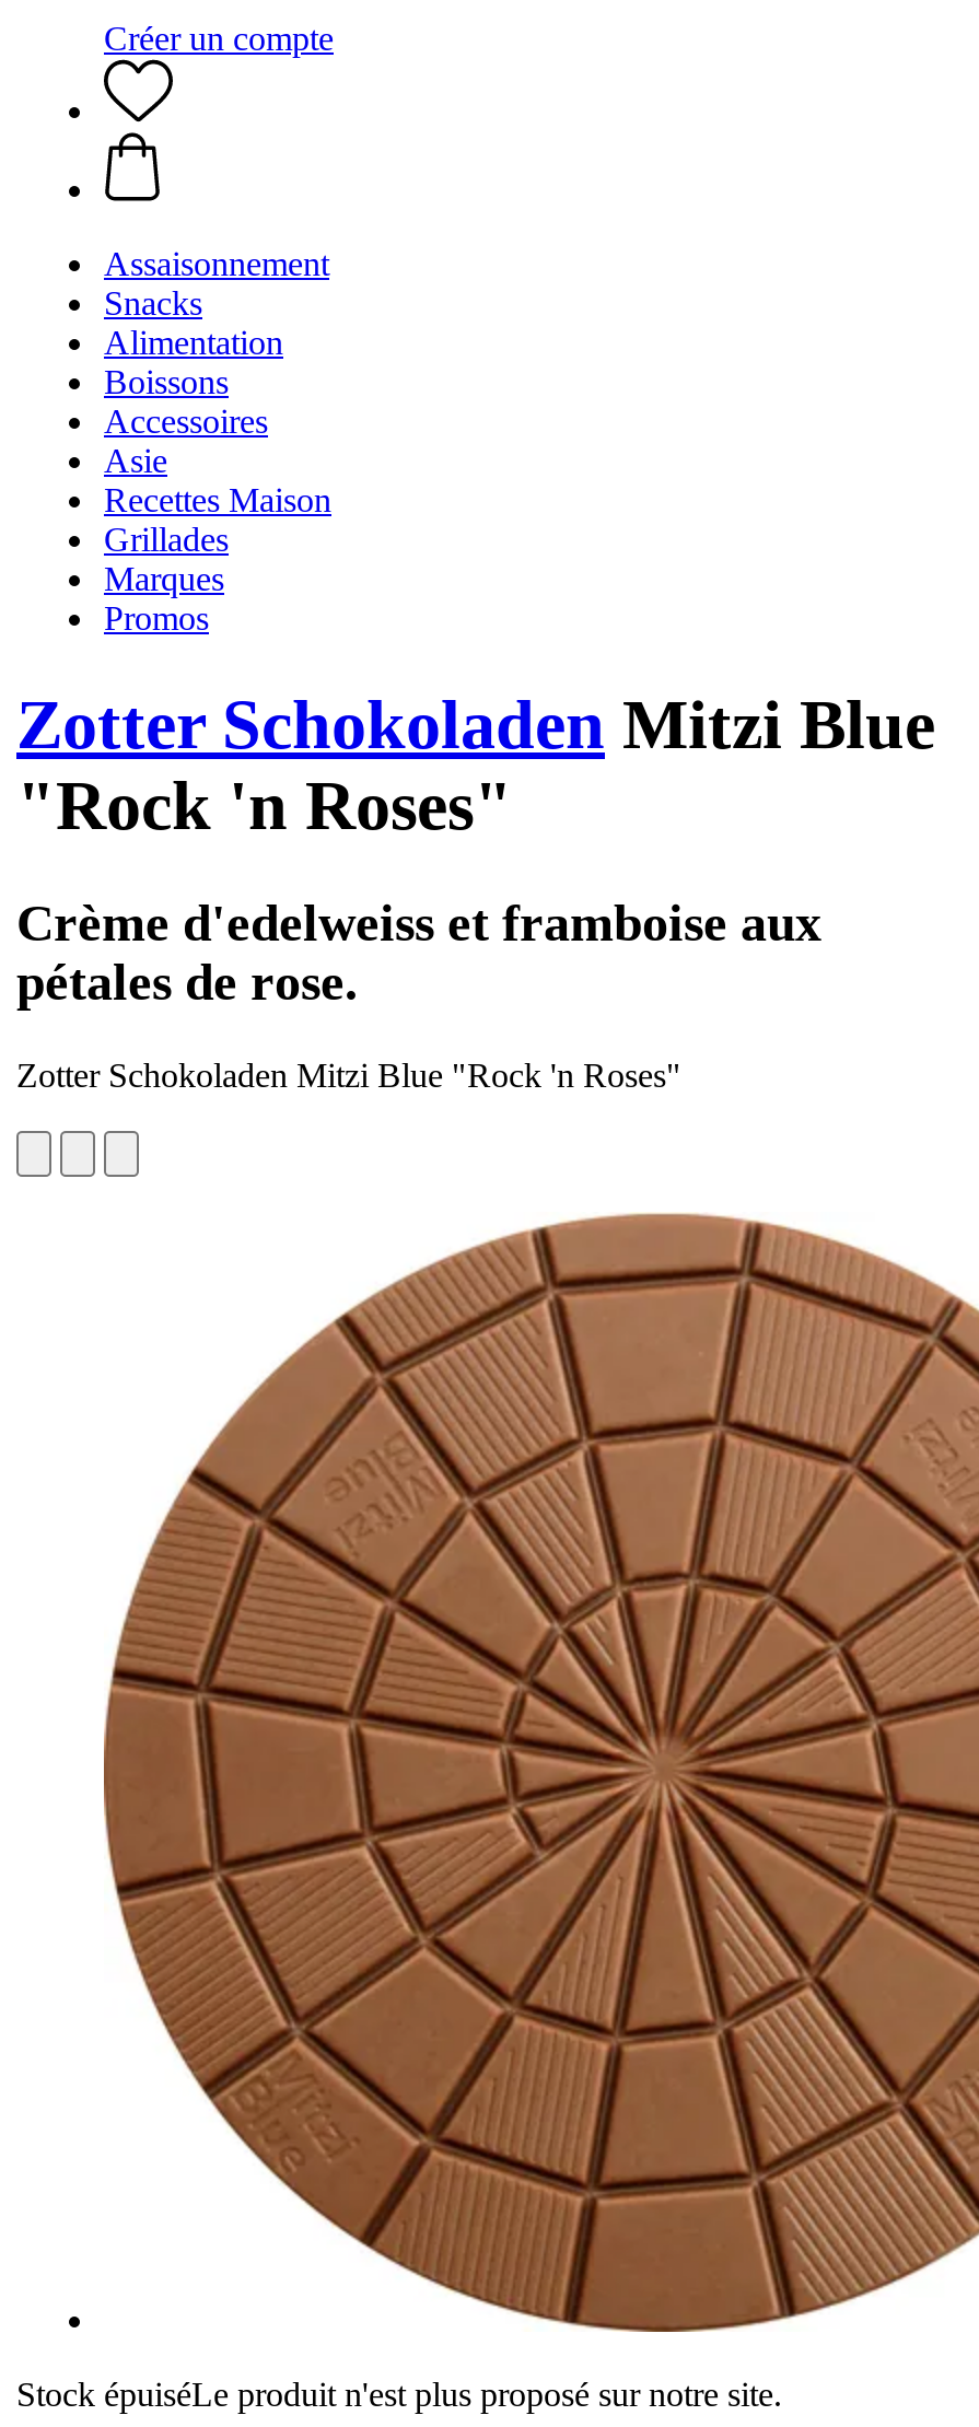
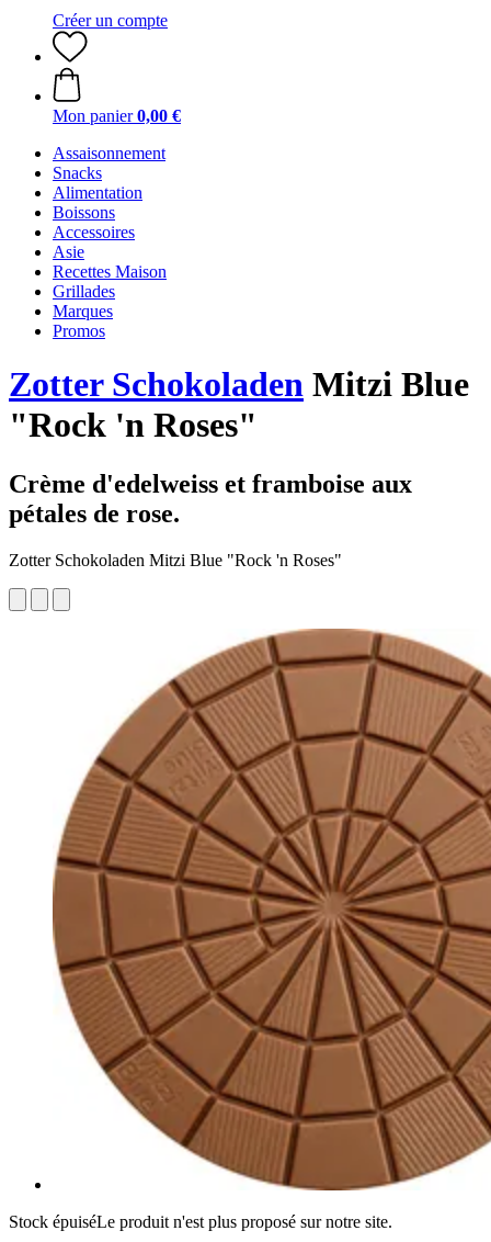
+ Mon panier 0,00 €
